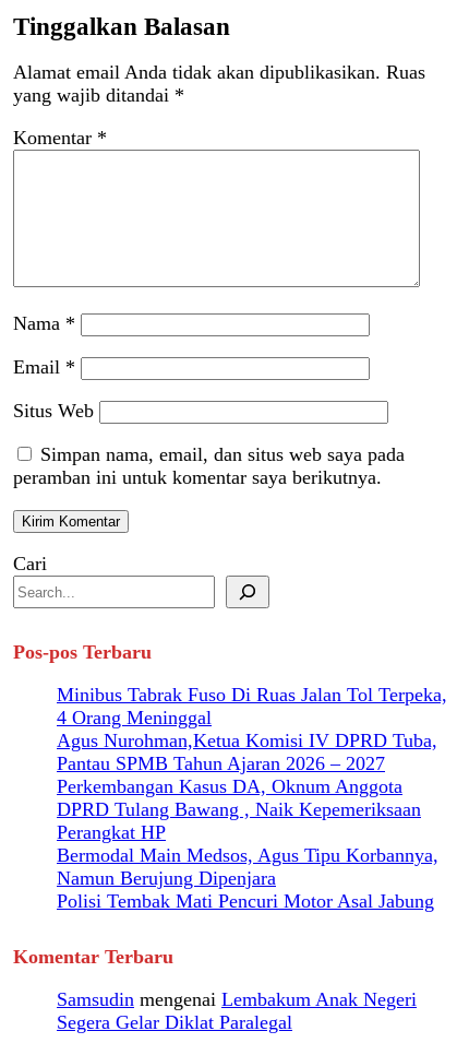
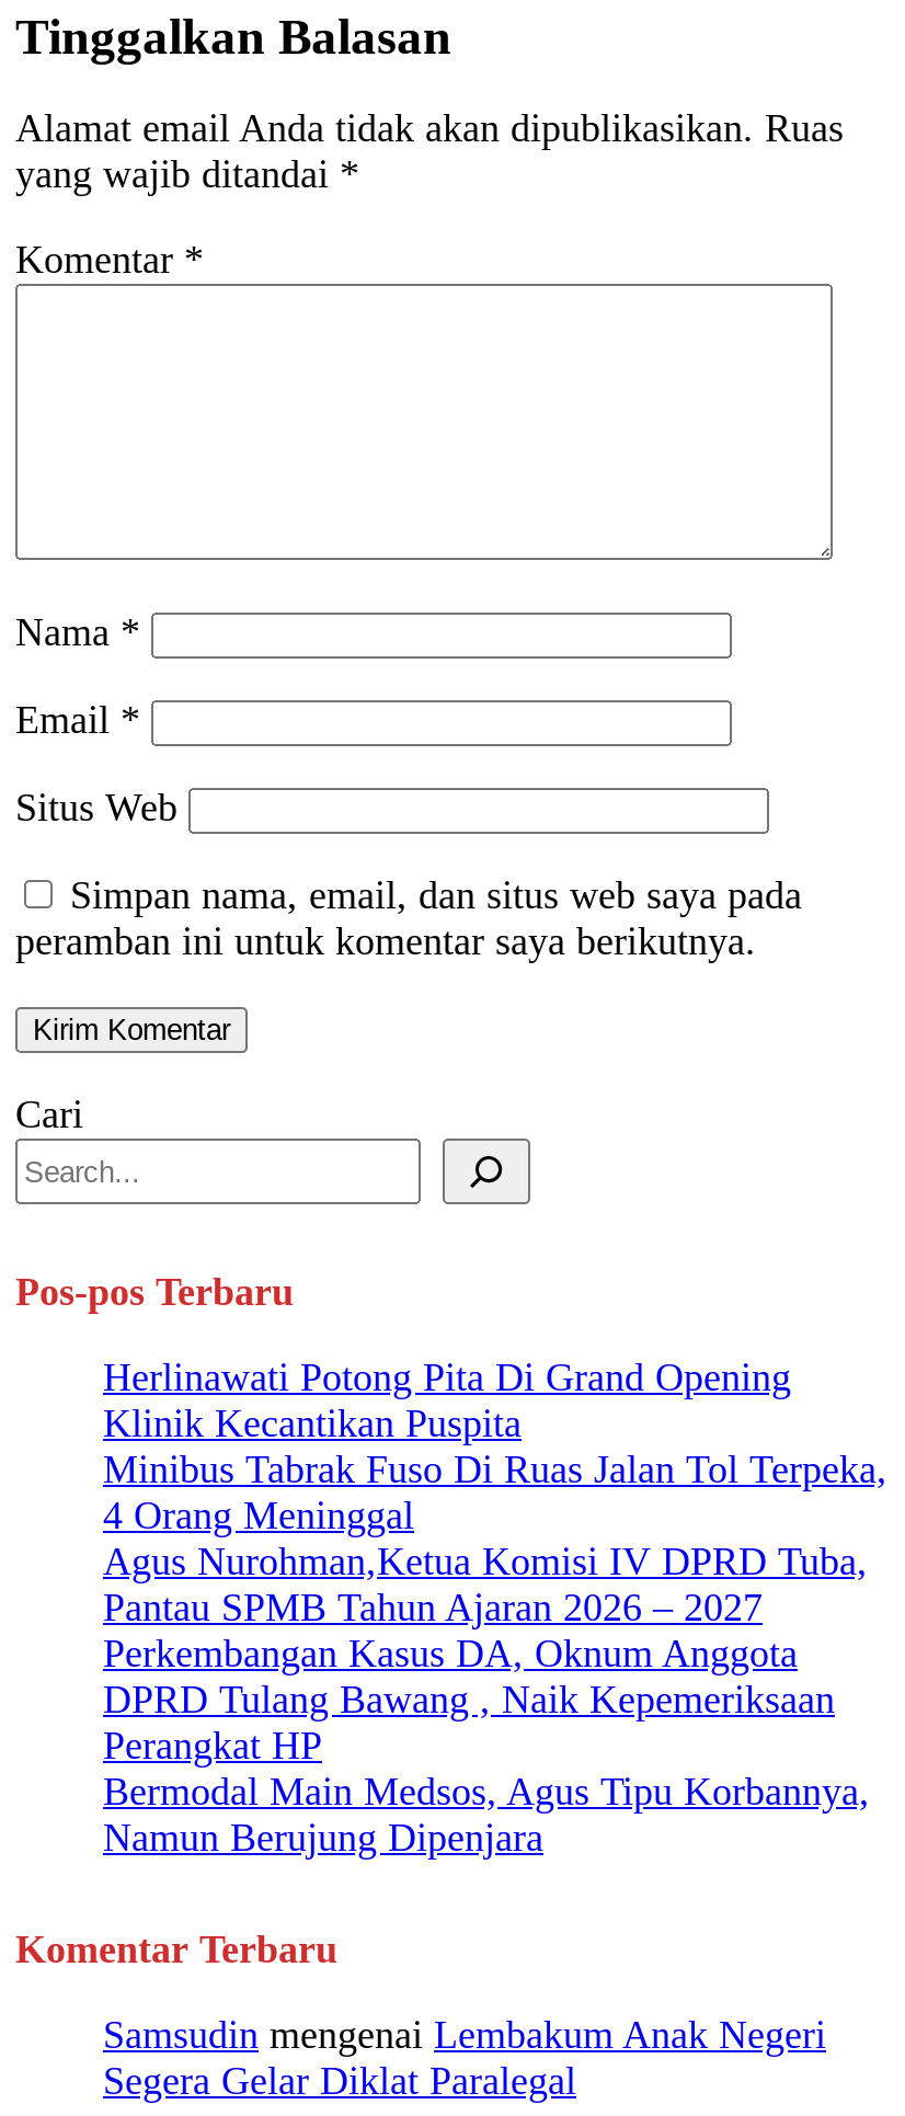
+ Herlinawati Potong Pita Di Grand Opening
+ Klinik Kecantikan Puspita

moved down: Minibus Tabrak Fuso Di Ruas Jalan Tol Terpeka, | 4 Orang Meninggal | Agus Nurohman,Ketua Komisi IV DPRD Tuba, | ... | Bermodal Main Medsos, Agus Tipu Korbannya, | Namun Berujung Dipenjara

- Polisi Tembak Mati Pencuri Motor Asal Jabung
